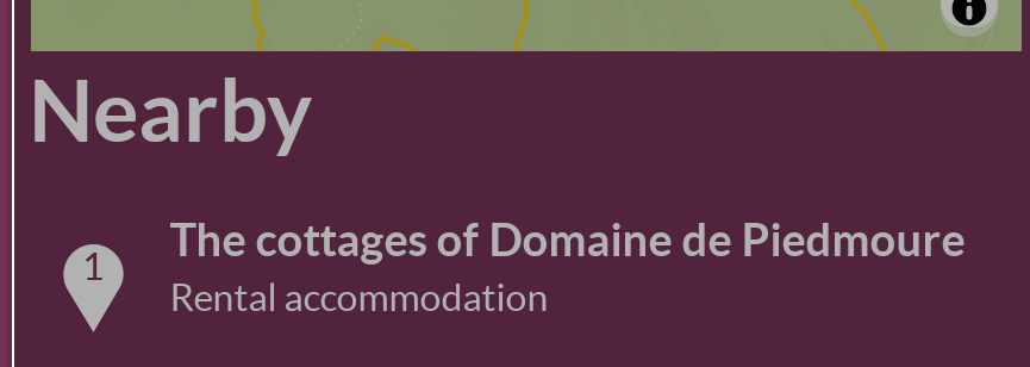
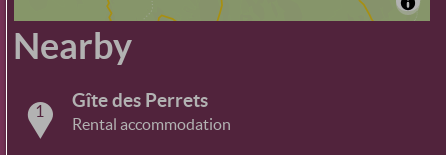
- The cottages of Domaine de Piedmoure
+ Gîte des Perrets
